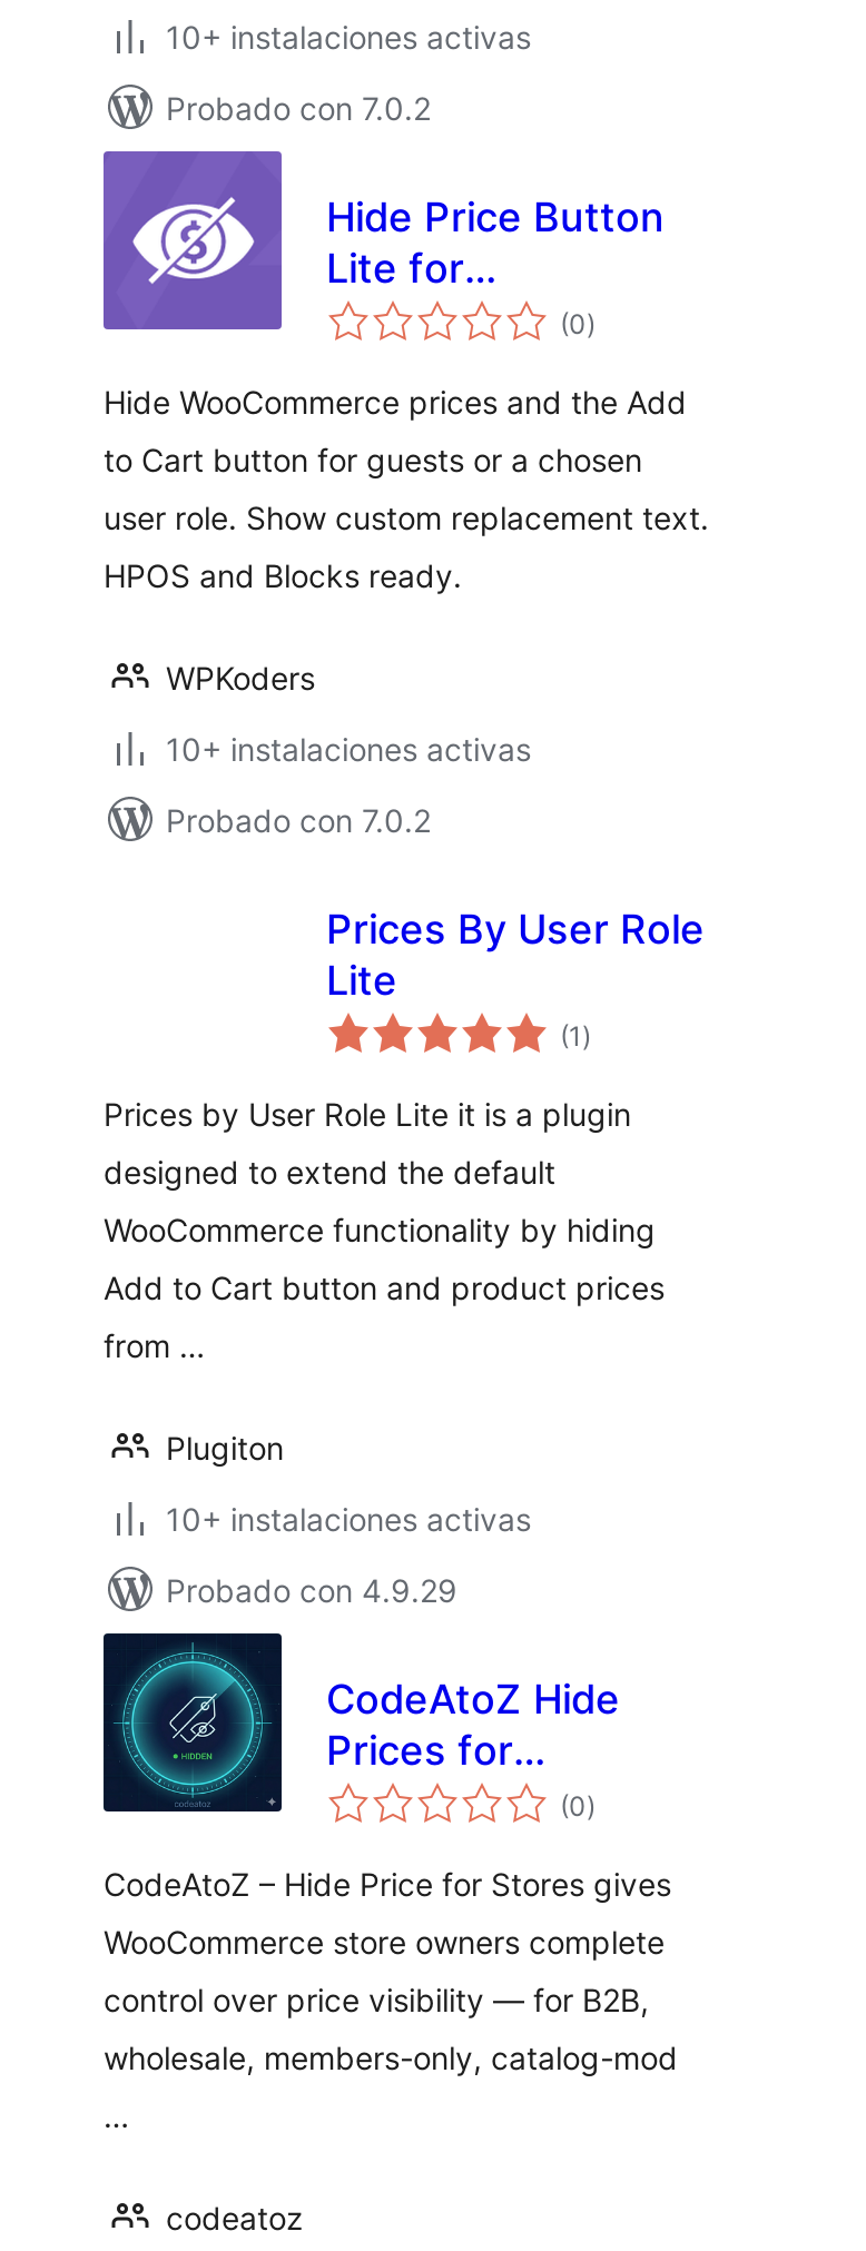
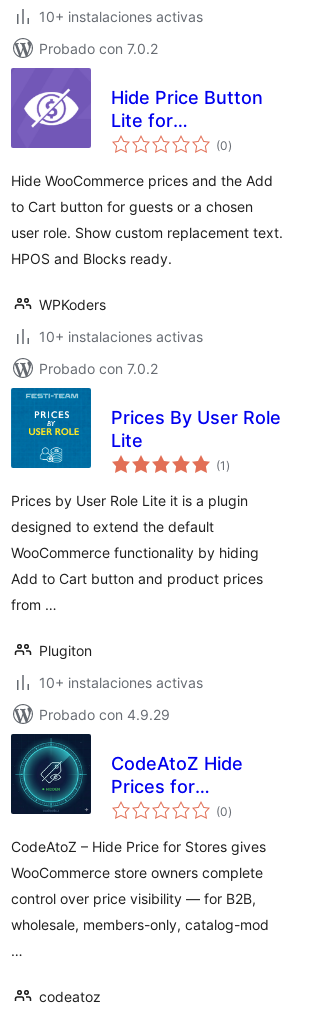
+ [image]
